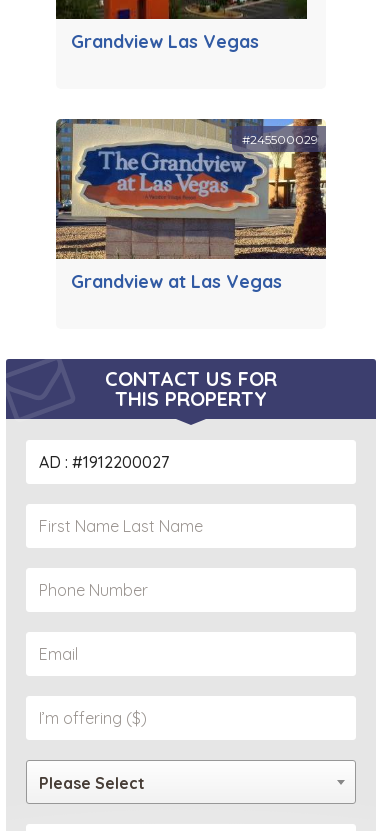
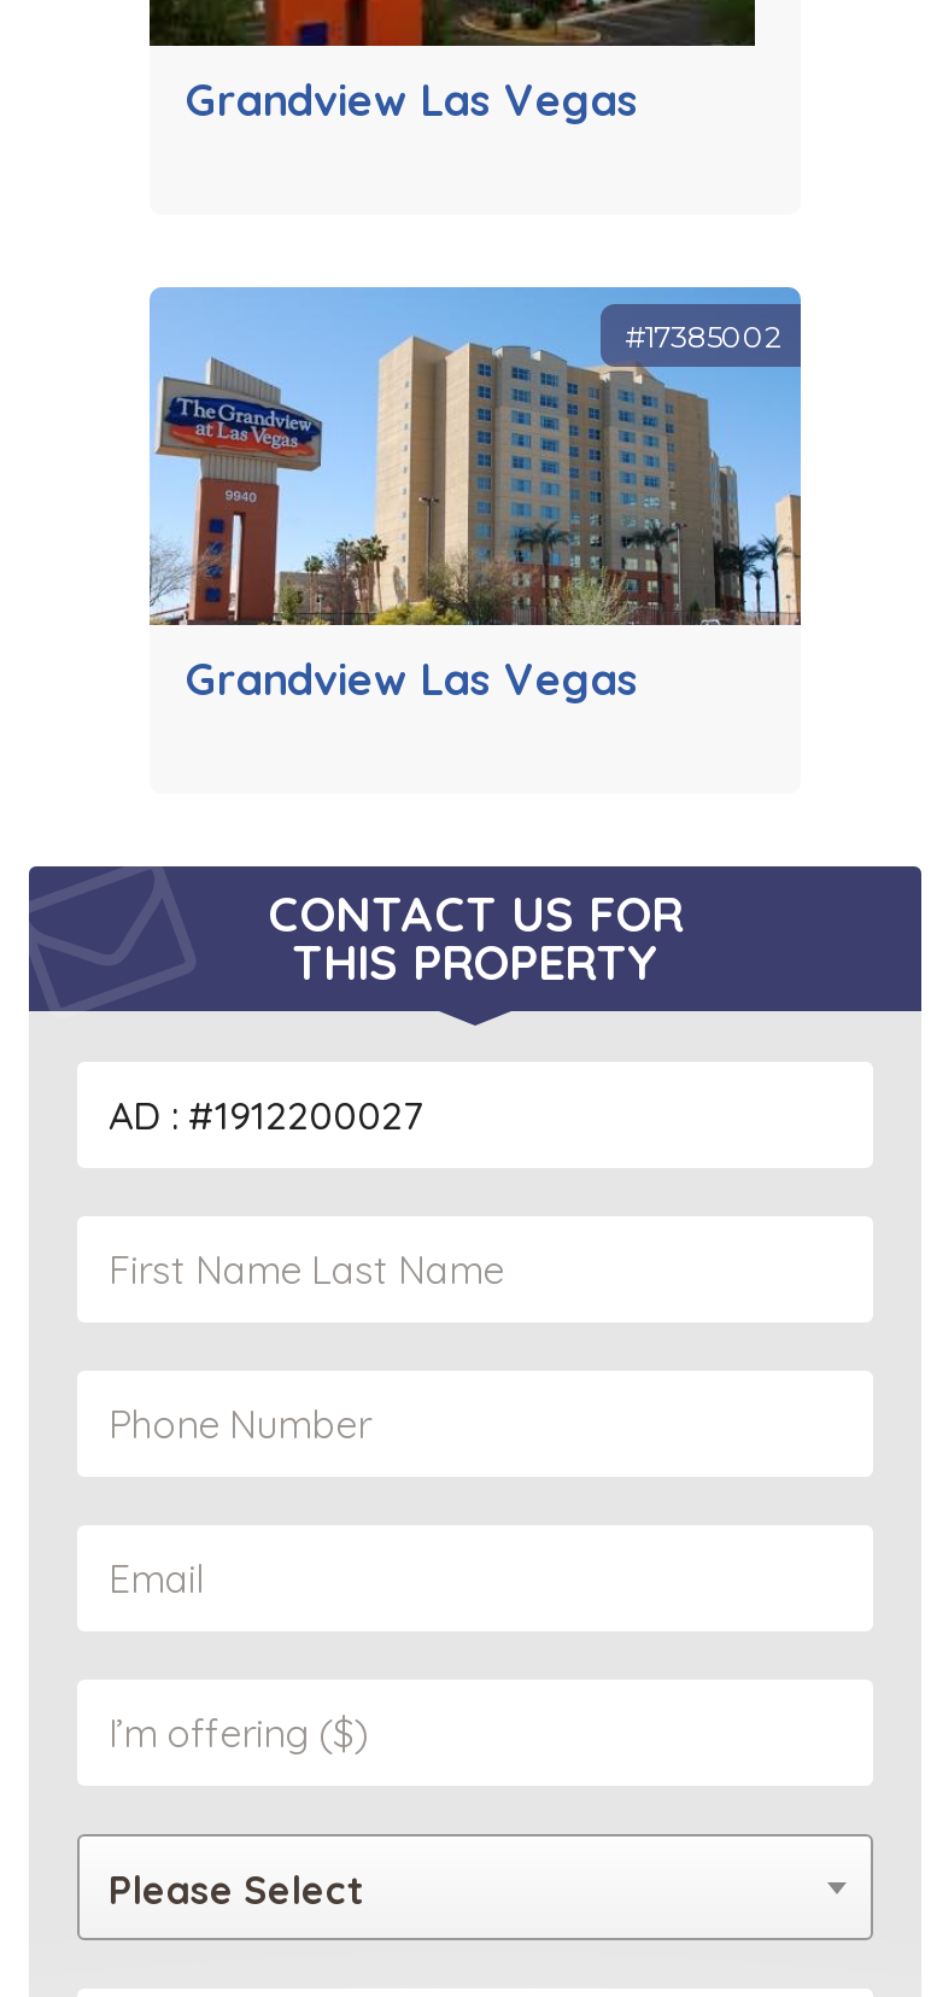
- [image]
- #245500029
+ [image]
+ #17385002

- Grandview at Las Vegas
+ Grandview Las Vegas
